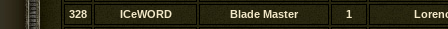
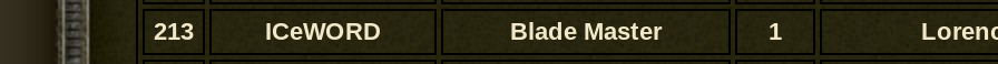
- 328
+ 213
